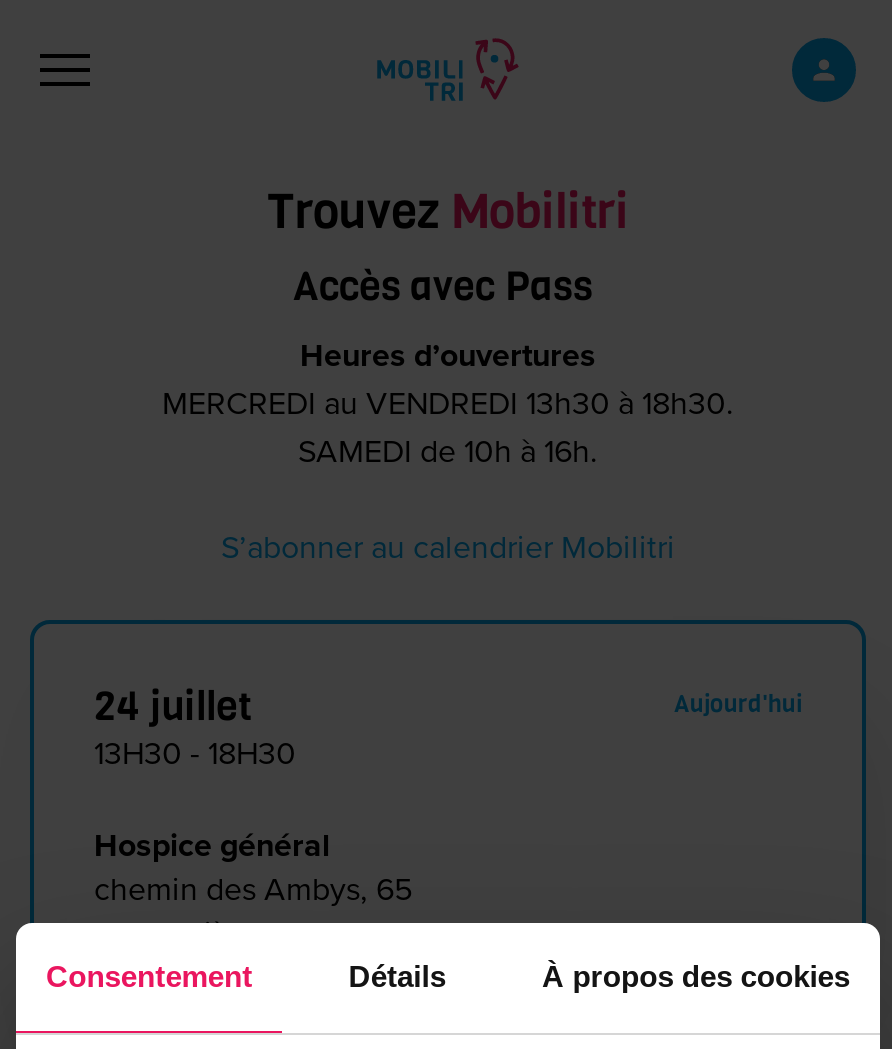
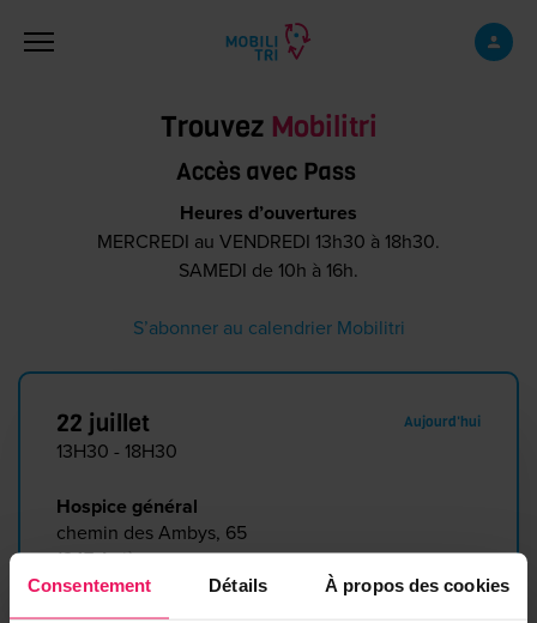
- 24 juillet
+ 22 juillet
